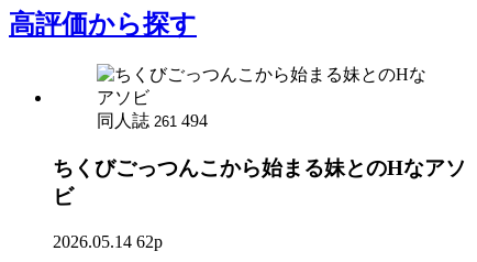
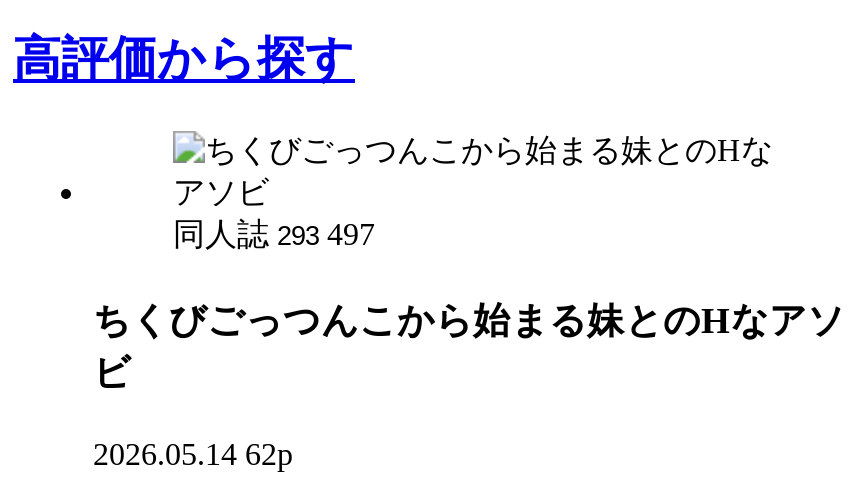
- 同人誌 261 494
+ 同人誌 293 497
